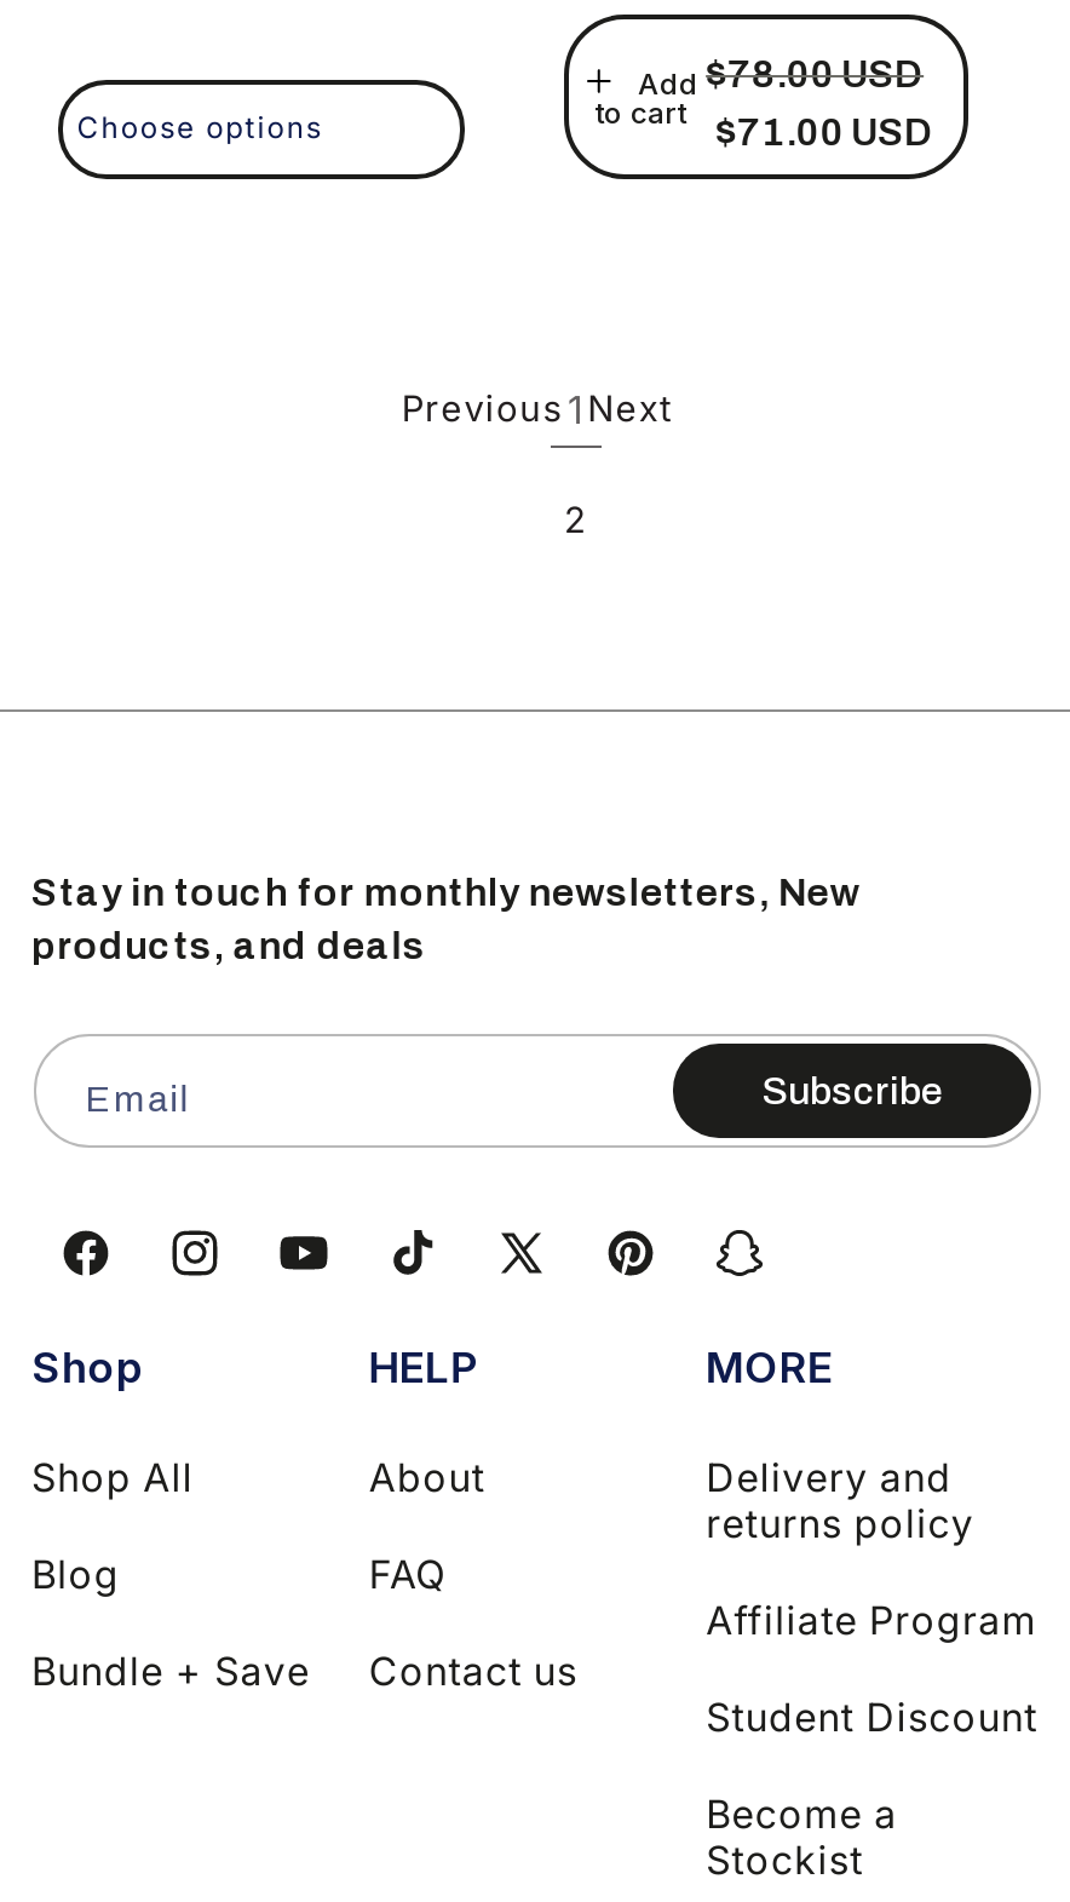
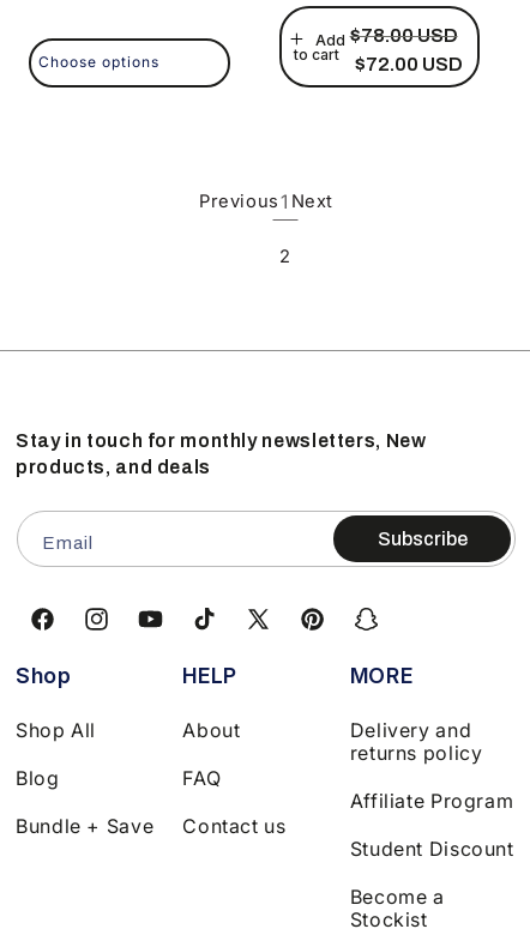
- $71.00 USD
+ $72.00 USD
